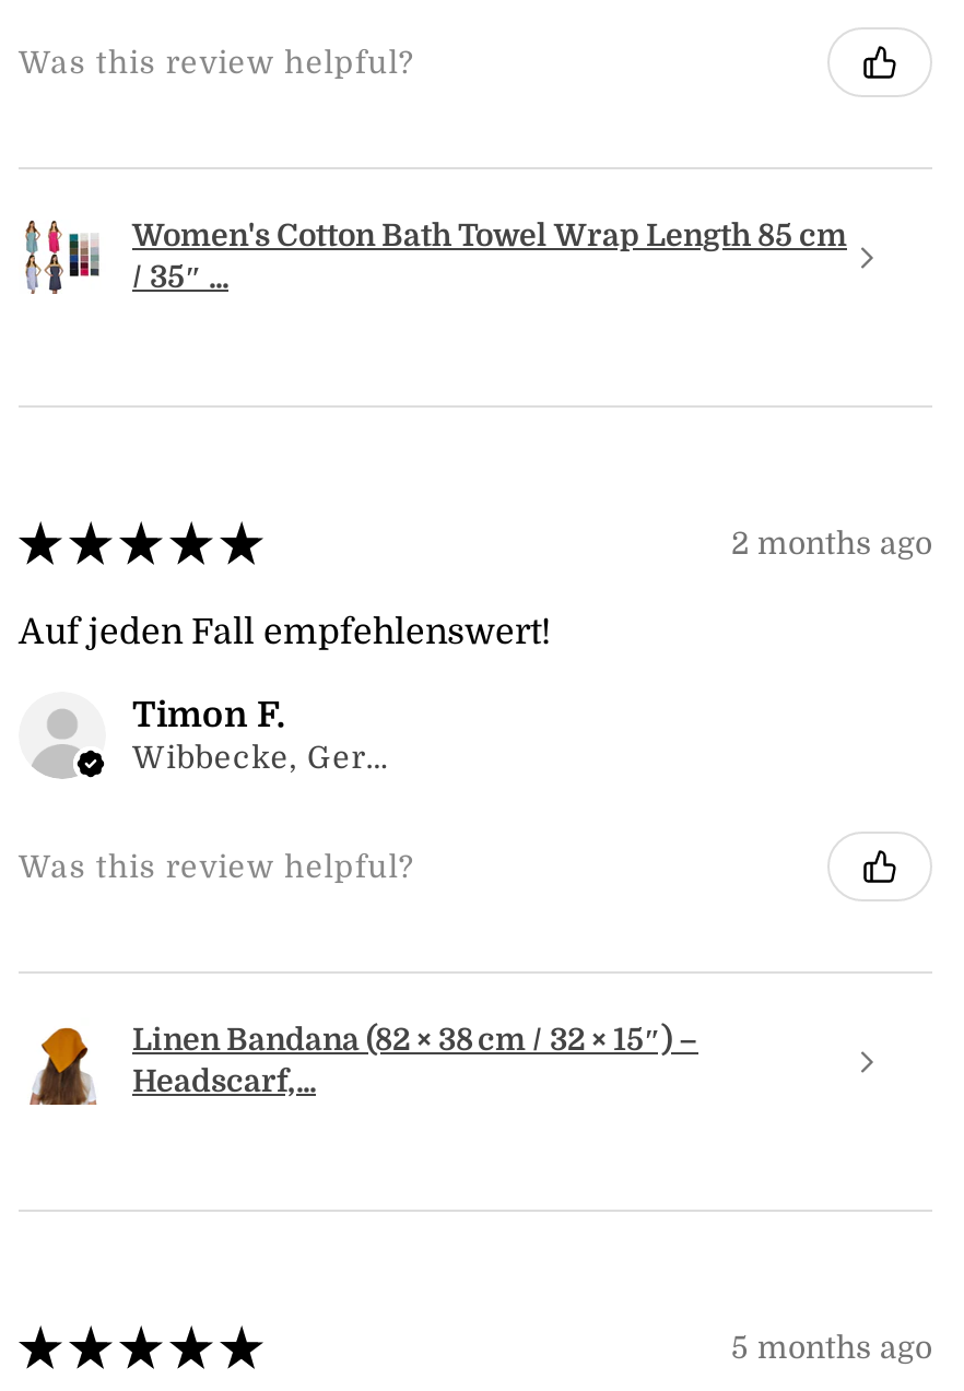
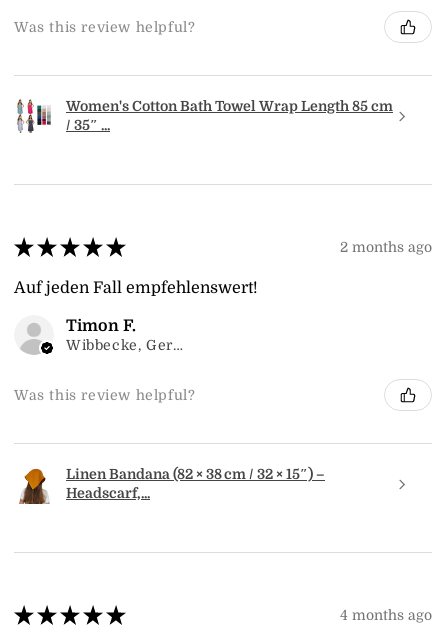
- 5 months ago
+ 4 months ago
